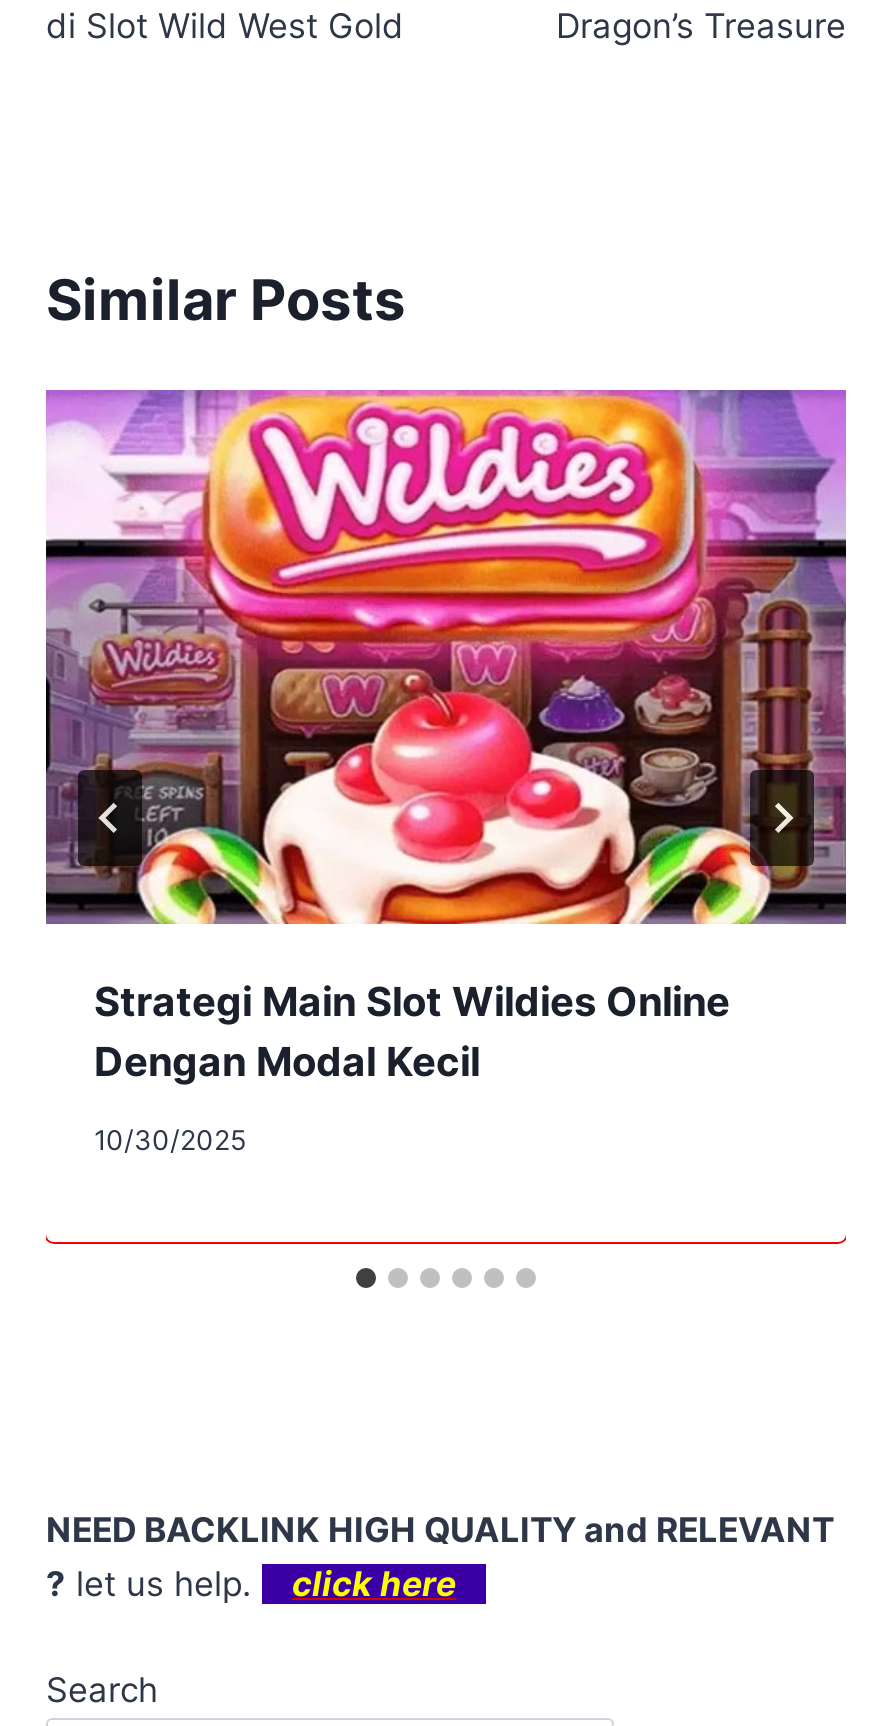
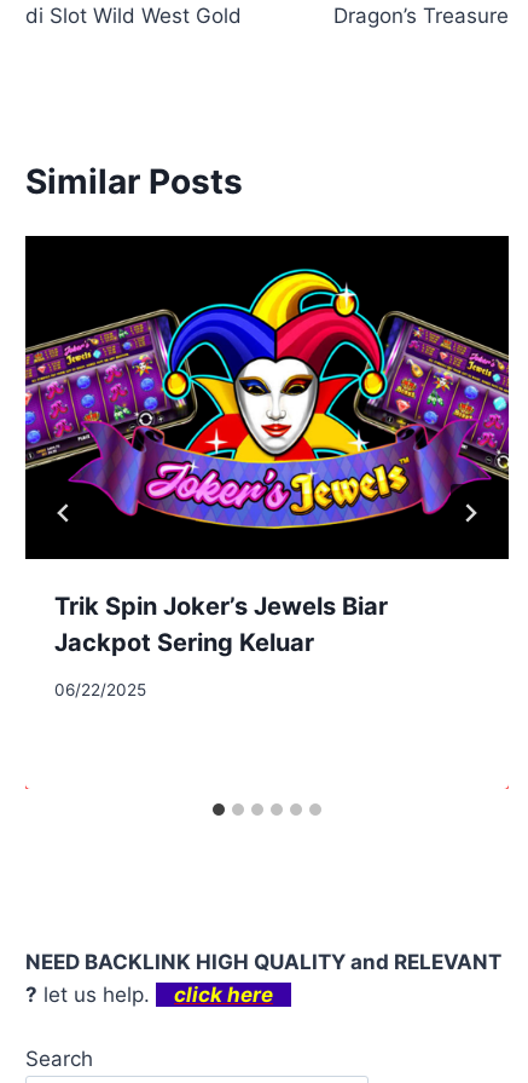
- [image]
- Strategi Main Slot Wildies Online
- Dengan Modal Kecil
+ [image]
+ Trik Spin Joker’s Jewels Biar
+ Jackpot Sering Keluar

- 10/30/2025
+ 06/22/2025
